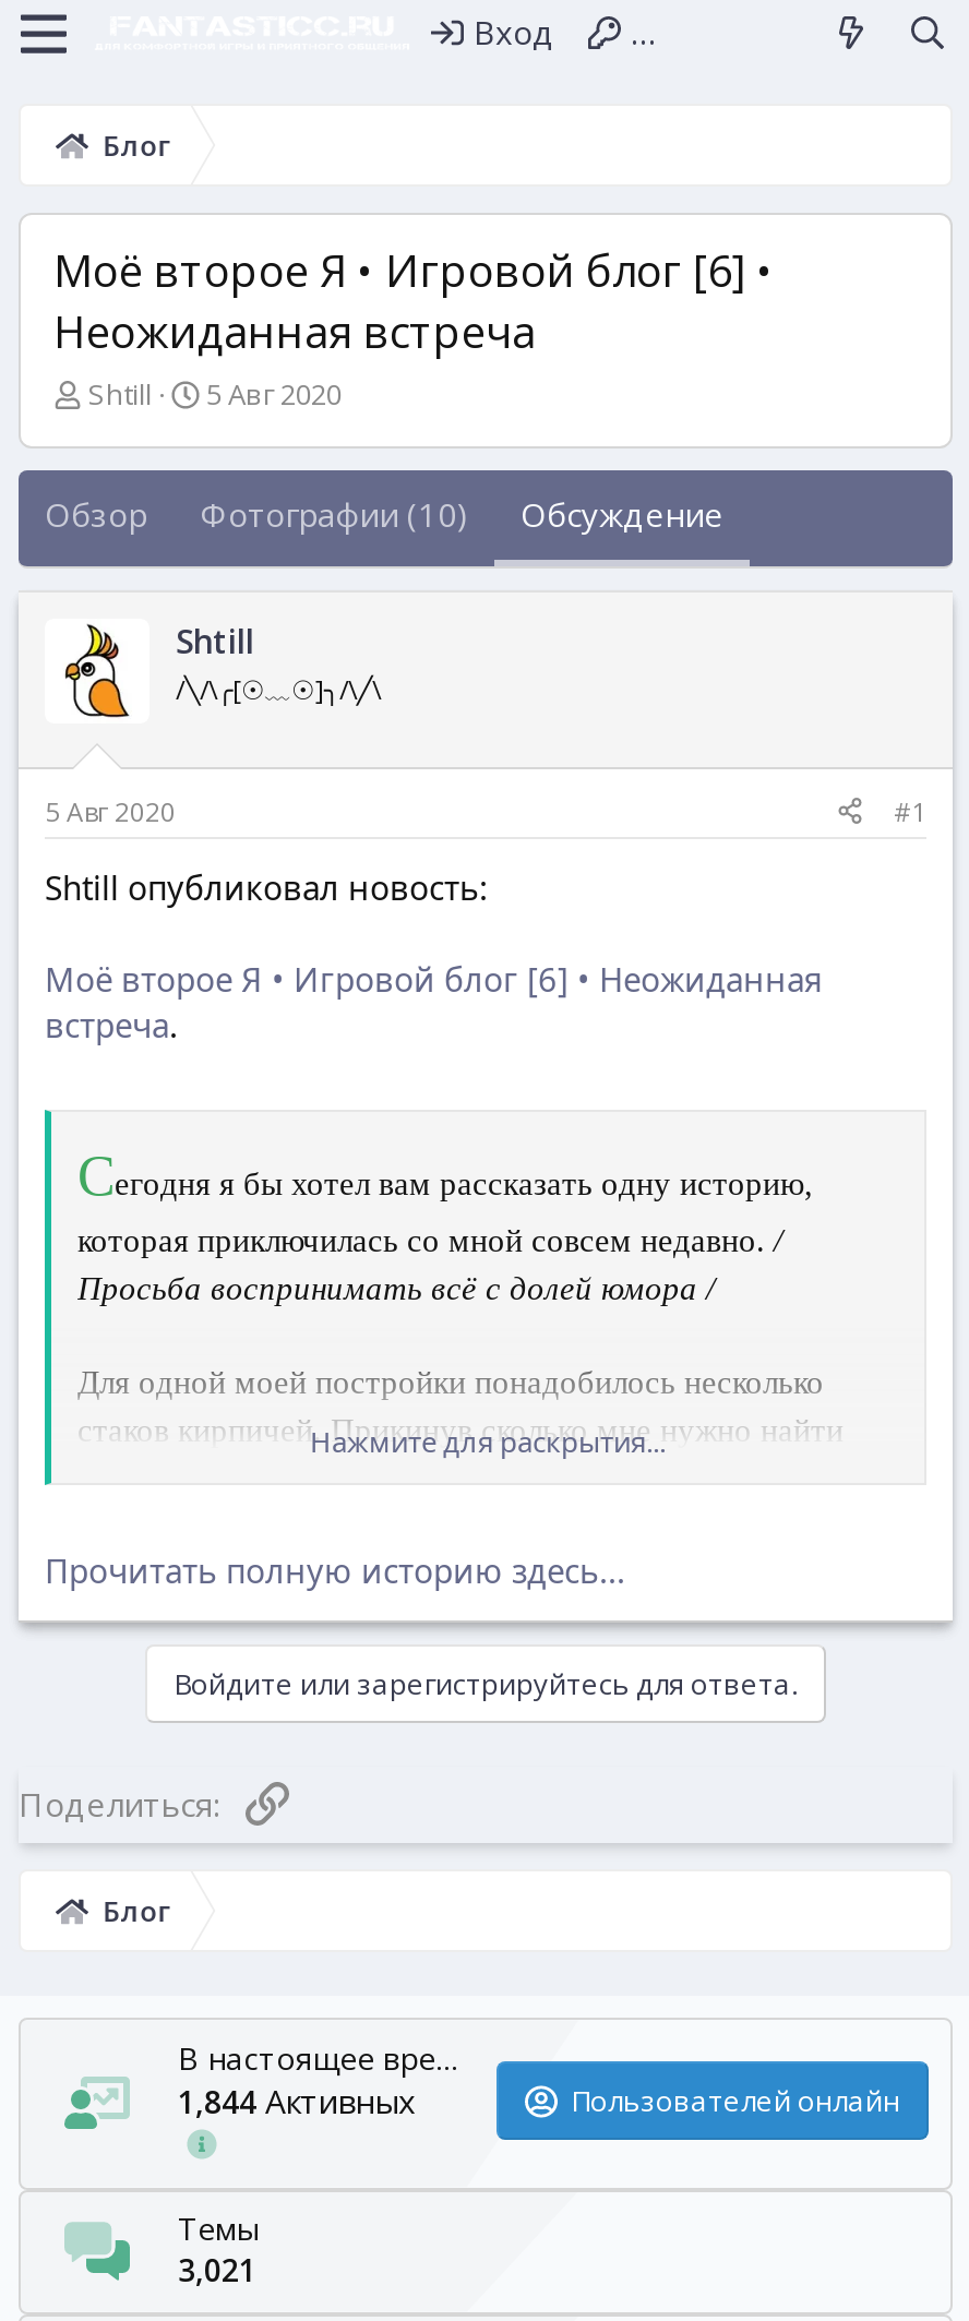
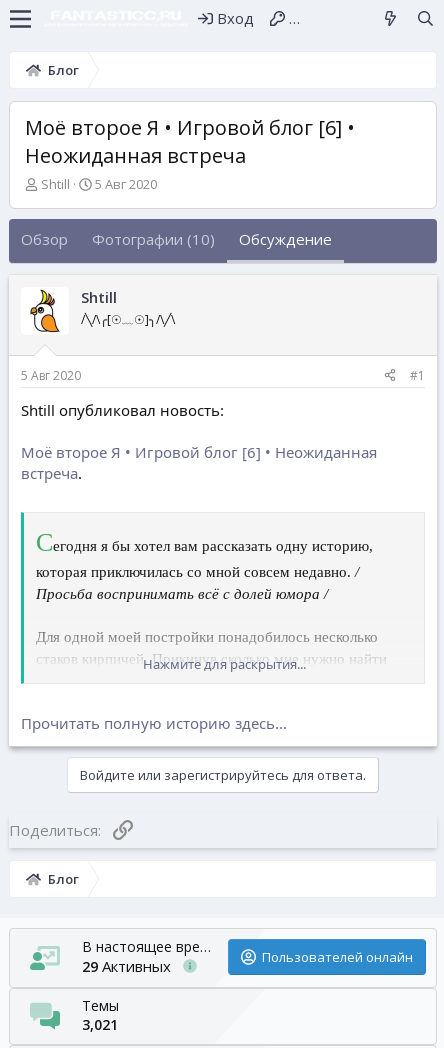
- 1,844 Активных
+ 29 Активных
